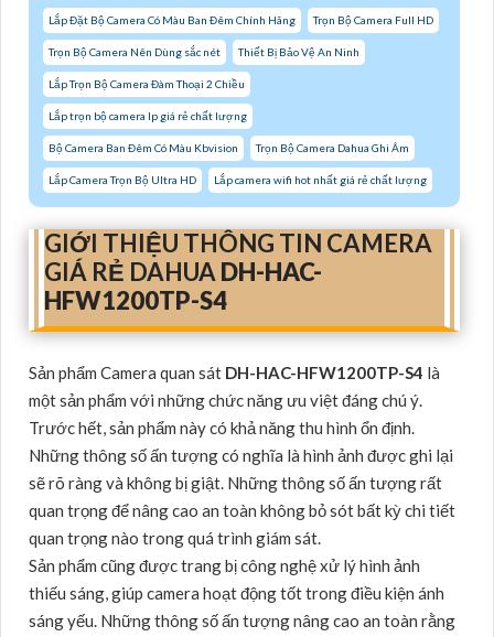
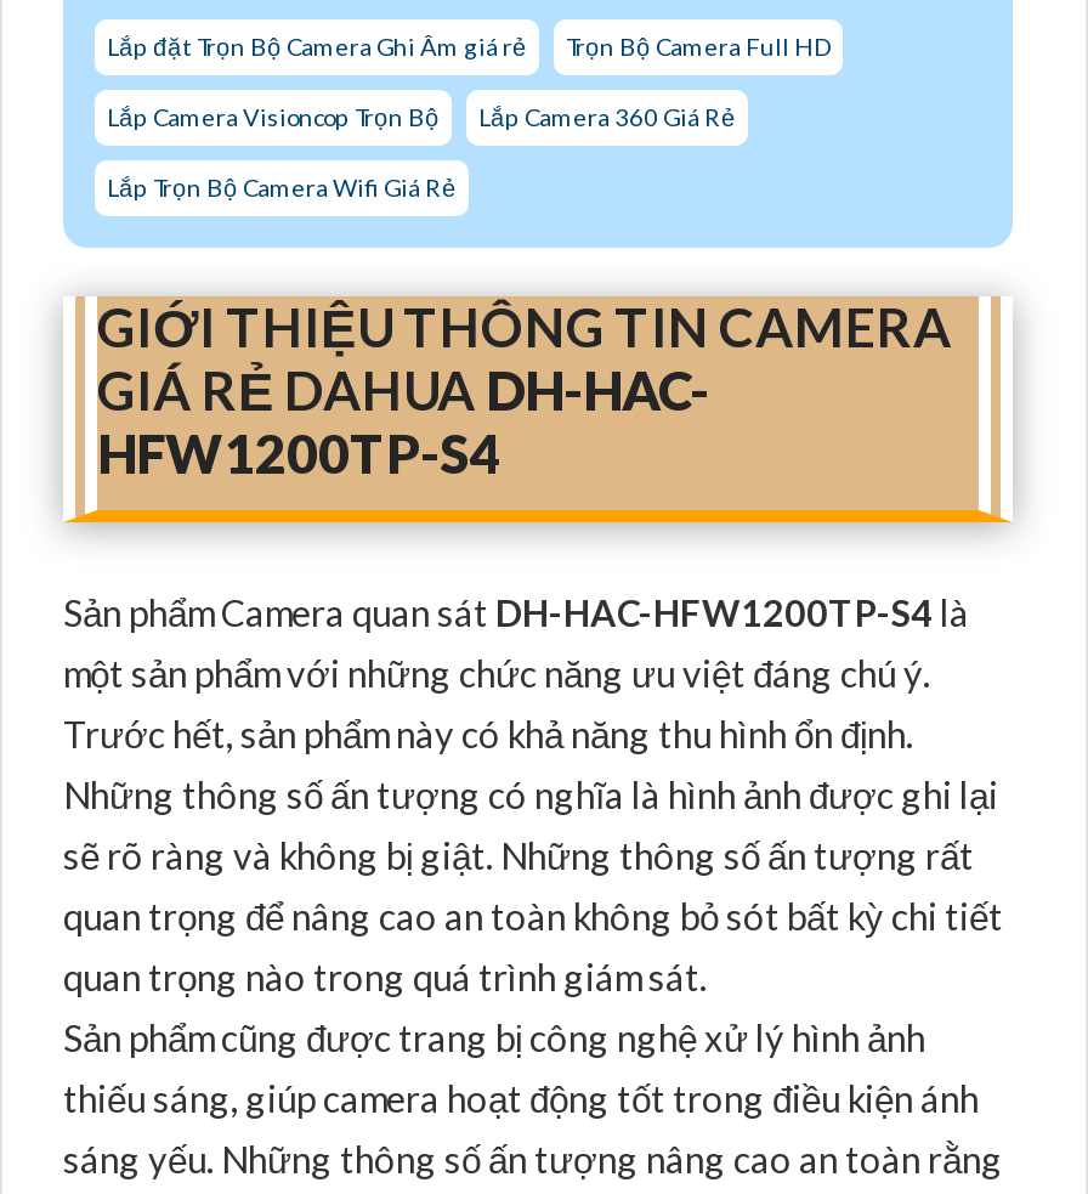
- Lắp Đặt Bộ Camera Có Màu Ban Đêm Chính Hãng
+ Lắp đặt Trọn Bộ Camera Ghi Âm giá rẻ

- Trọn Bộ Camera Nên Dùng sắc nét
- Thiết Bị Bảo Vệ An Ninh
- Lắp Trọn Bộ Camera Đàm Thoại 2 Chiều
- Lắp trọn bộ camera Ip giá rẻ chất lượng
- Bộ Camera Ban Đêm Có Màu Kbvision
- Trọn Bộ Camera Dahua Ghi Âm
- Lắp Camera Trọn Bộ Ultra HD
- Lắp camera wifi hot nhất giá rẻ chất lượng
+ Lắp Camera Visioncop Trọn Bộ
+ Lắp Camera 360 Giá Rẻ
+ Lắp Trọn Bộ Camera Wifi Giá Rẻ
